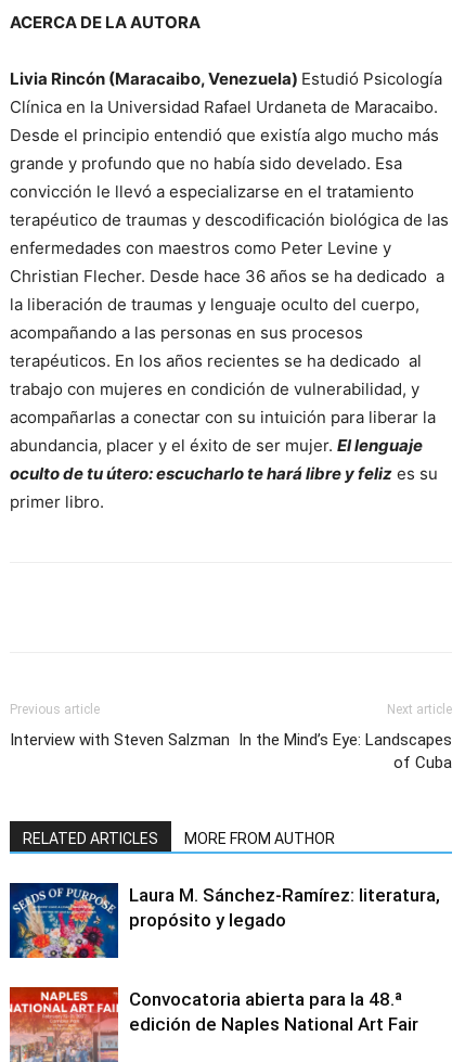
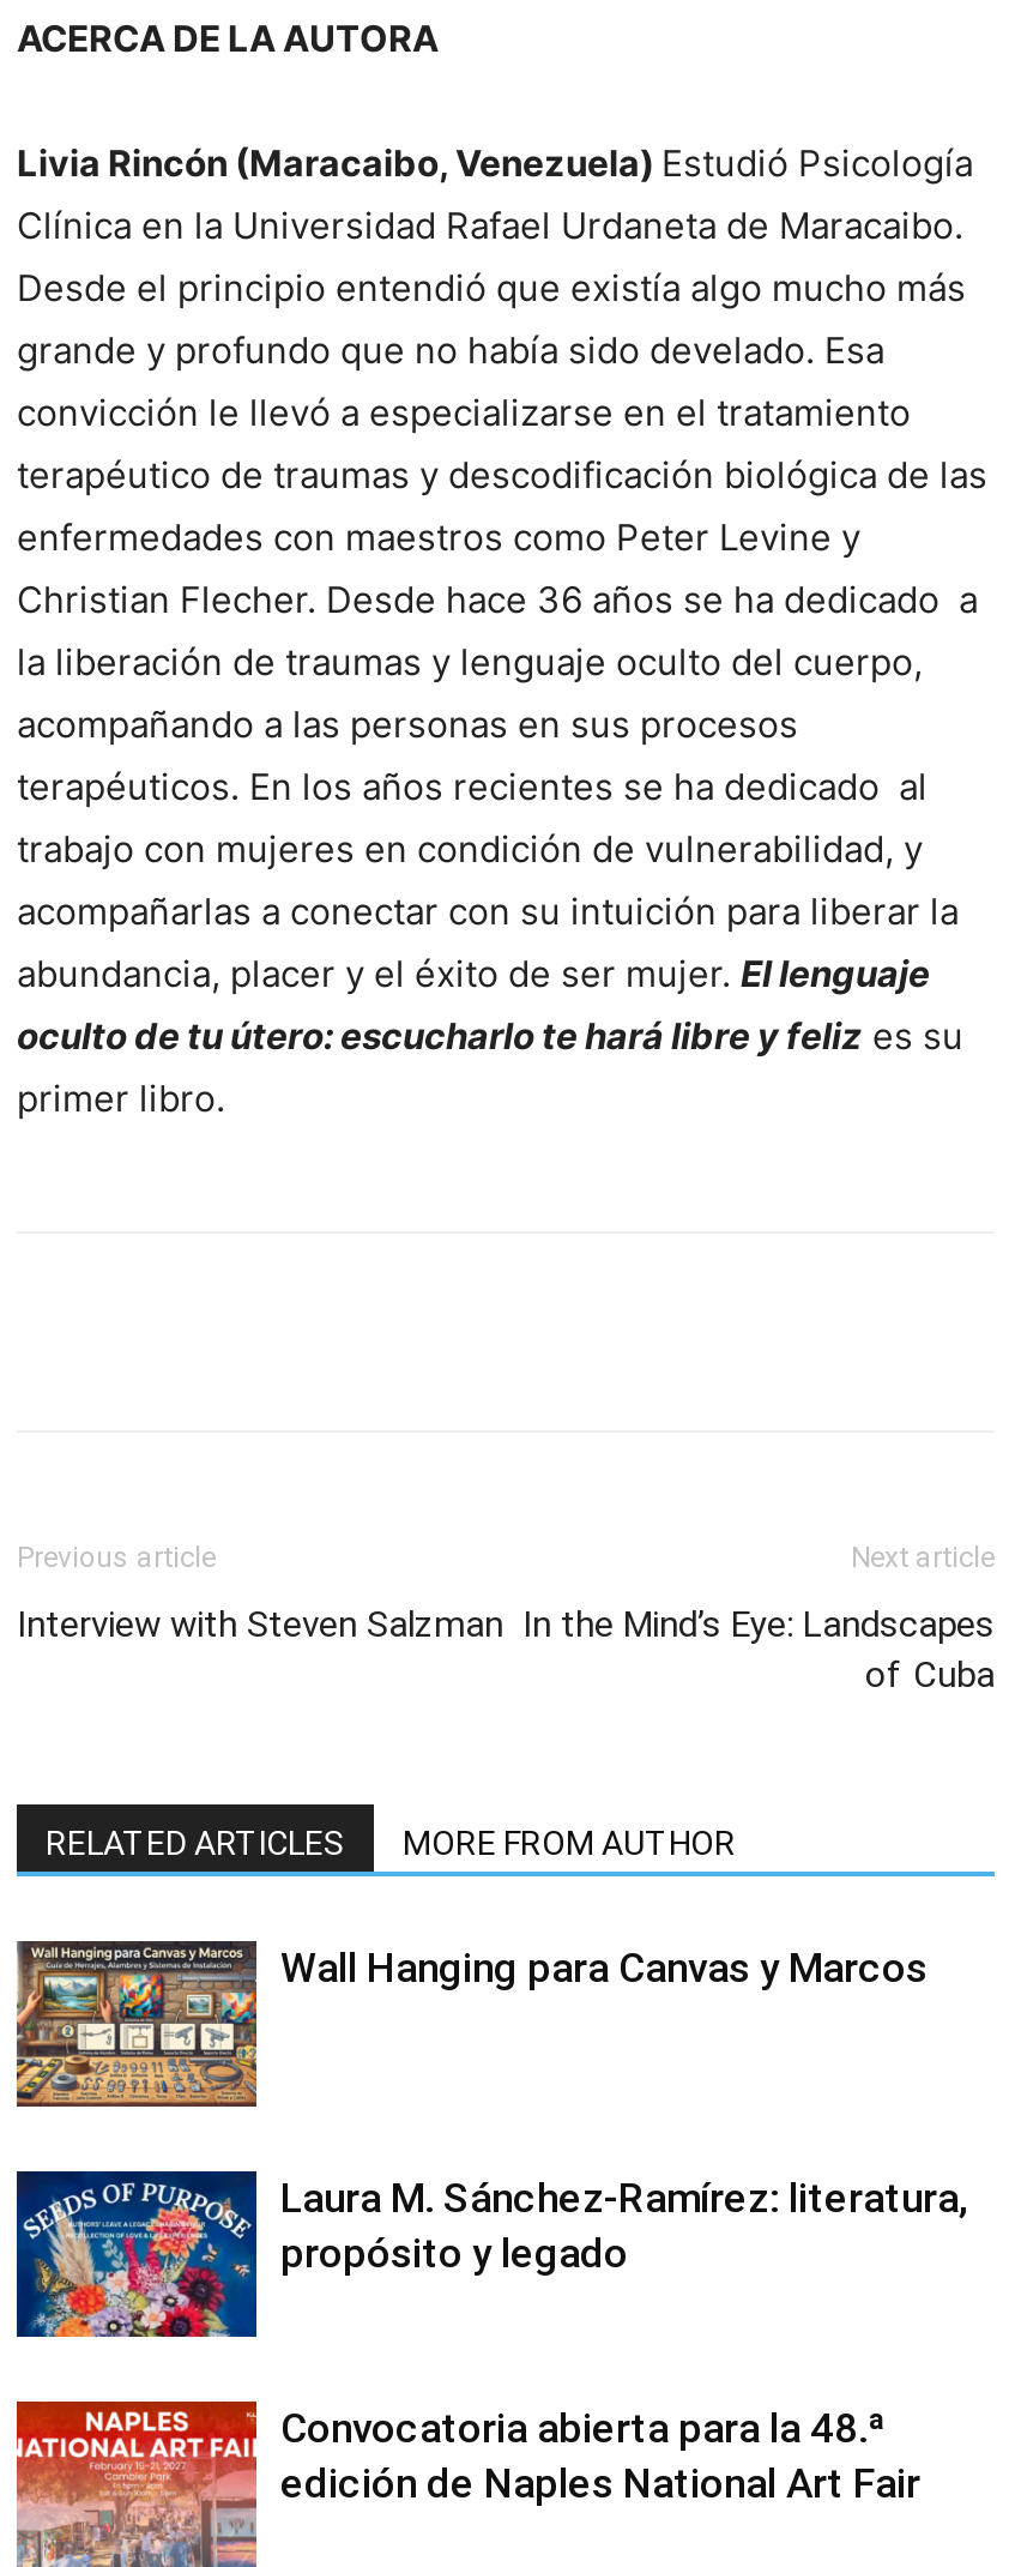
+ [image]
+ Wall Hanging para Canvas y Marcos
